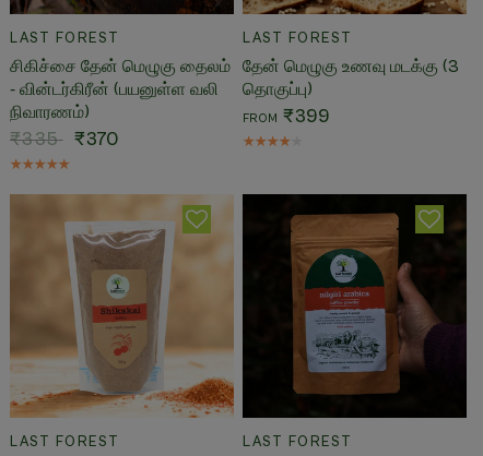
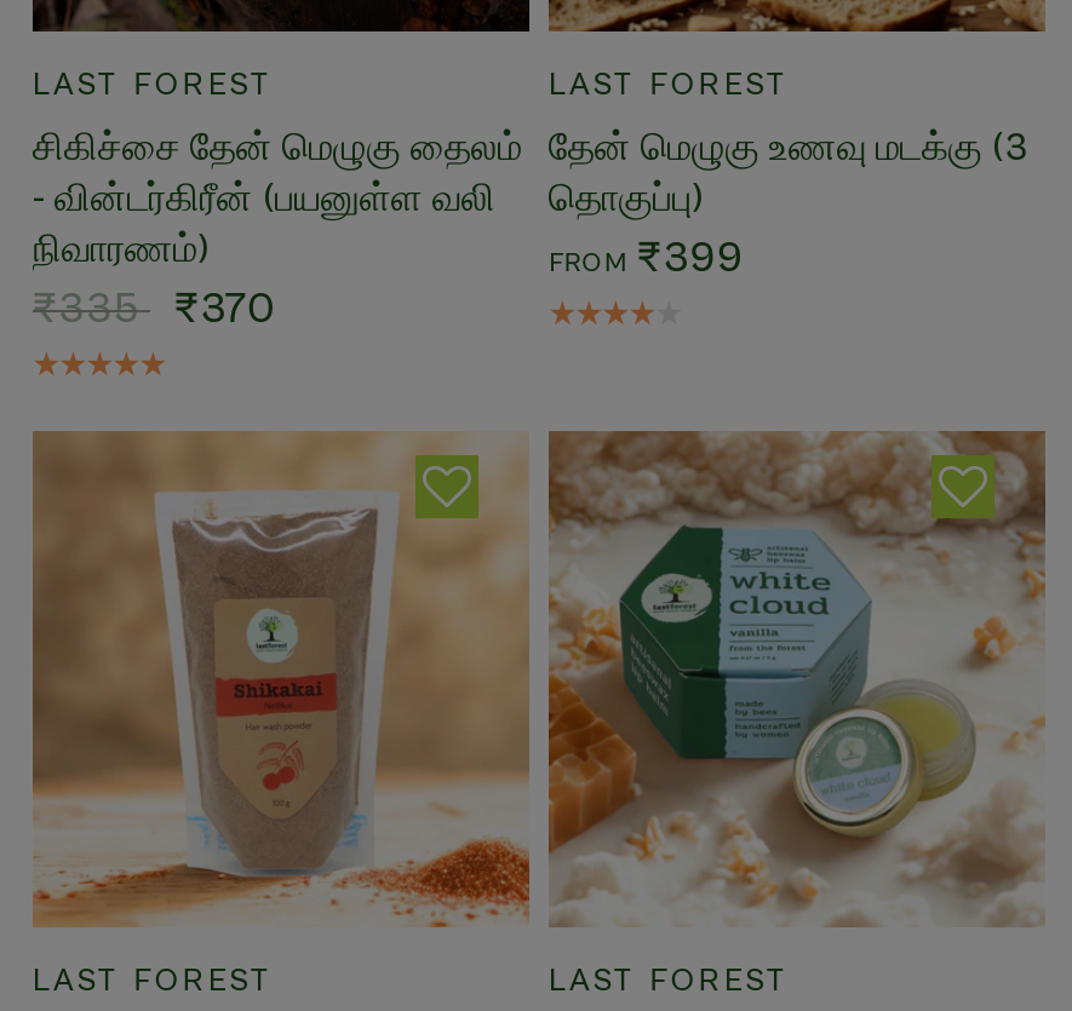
- [image]
+ [image]
